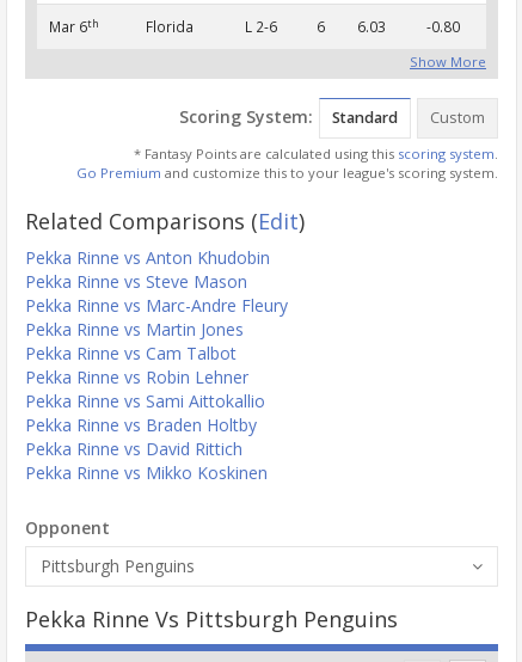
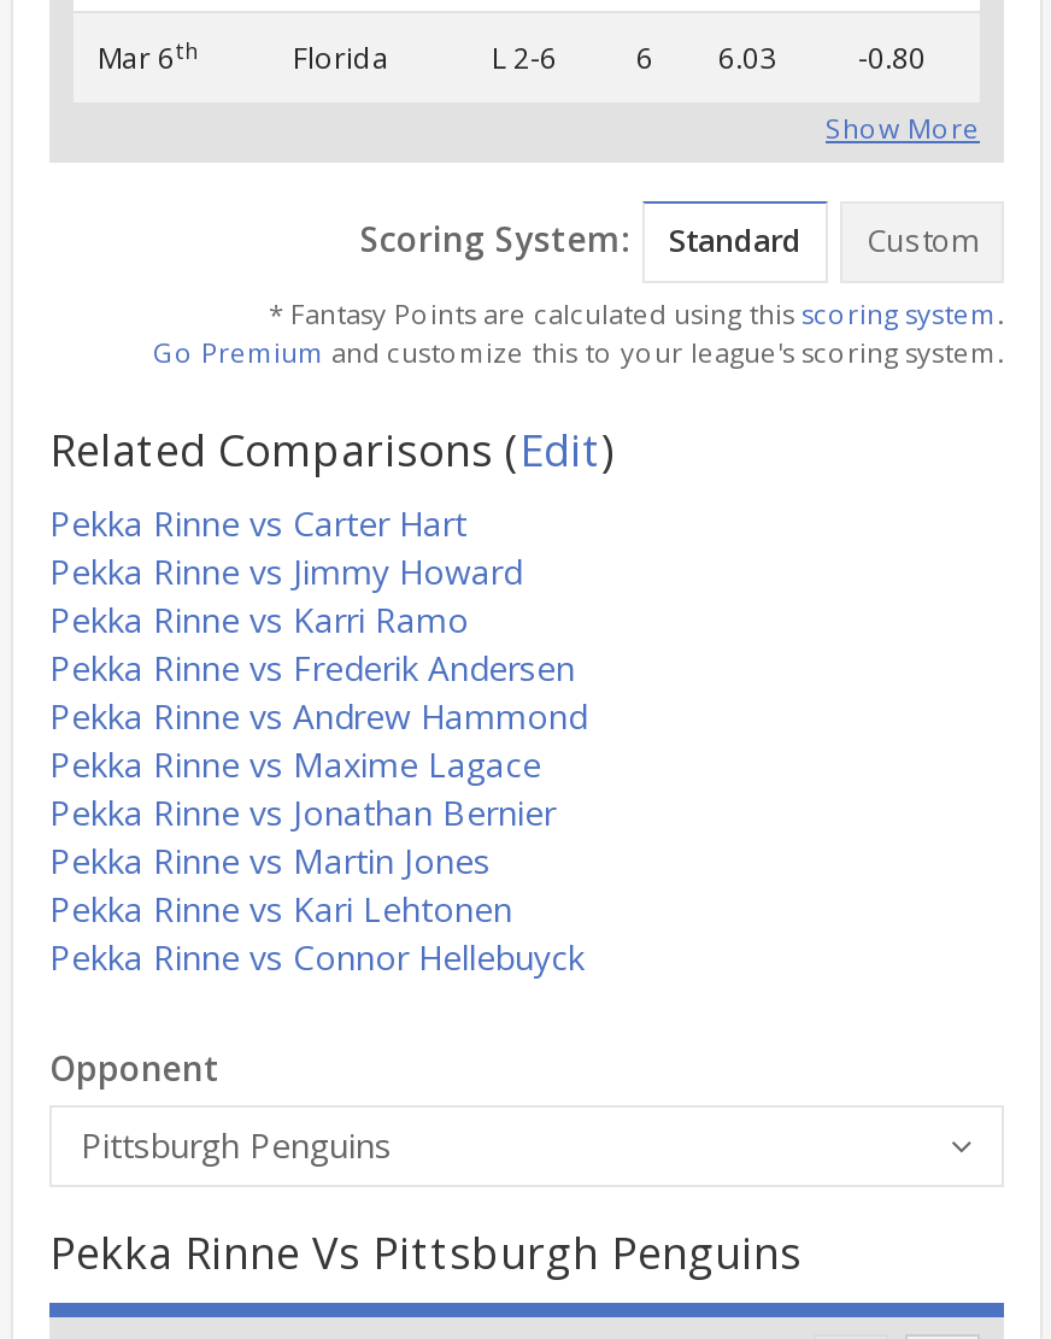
- Pekka Rinne vs Anton Khudobin
- Pekka Rinne vs Steve Mason
- Pekka Rinne vs Marc-Andre Fleury
+ Pekka Rinne vs Carter Hart
+ Pekka Rinne vs Jimmy Howard
+ Pekka Rinne vs Karri Ramo
+ Pekka Rinne vs Frederik Andersen
+ Pekka Rinne vs Andrew Hammond
+ Pekka Rinne vs Maxime Lagace
+ Pekka Rinne vs Jonathan Bernier

moved down: Pekka Rinne vs Martin Jones

- Pekka Rinne vs Cam Talbot
- Pekka Rinne vs Robin Lehner
- Pekka Rinne vs Sami Aittokallio
- Pekka Rinne vs Braden Holtby
- Pekka Rinne vs David Rittich
- Pekka Rinne vs Mikko Koskinen
+ Pekka Rinne vs Kari Lehtonen
+ Pekka Rinne vs Connor Hellebuyck
